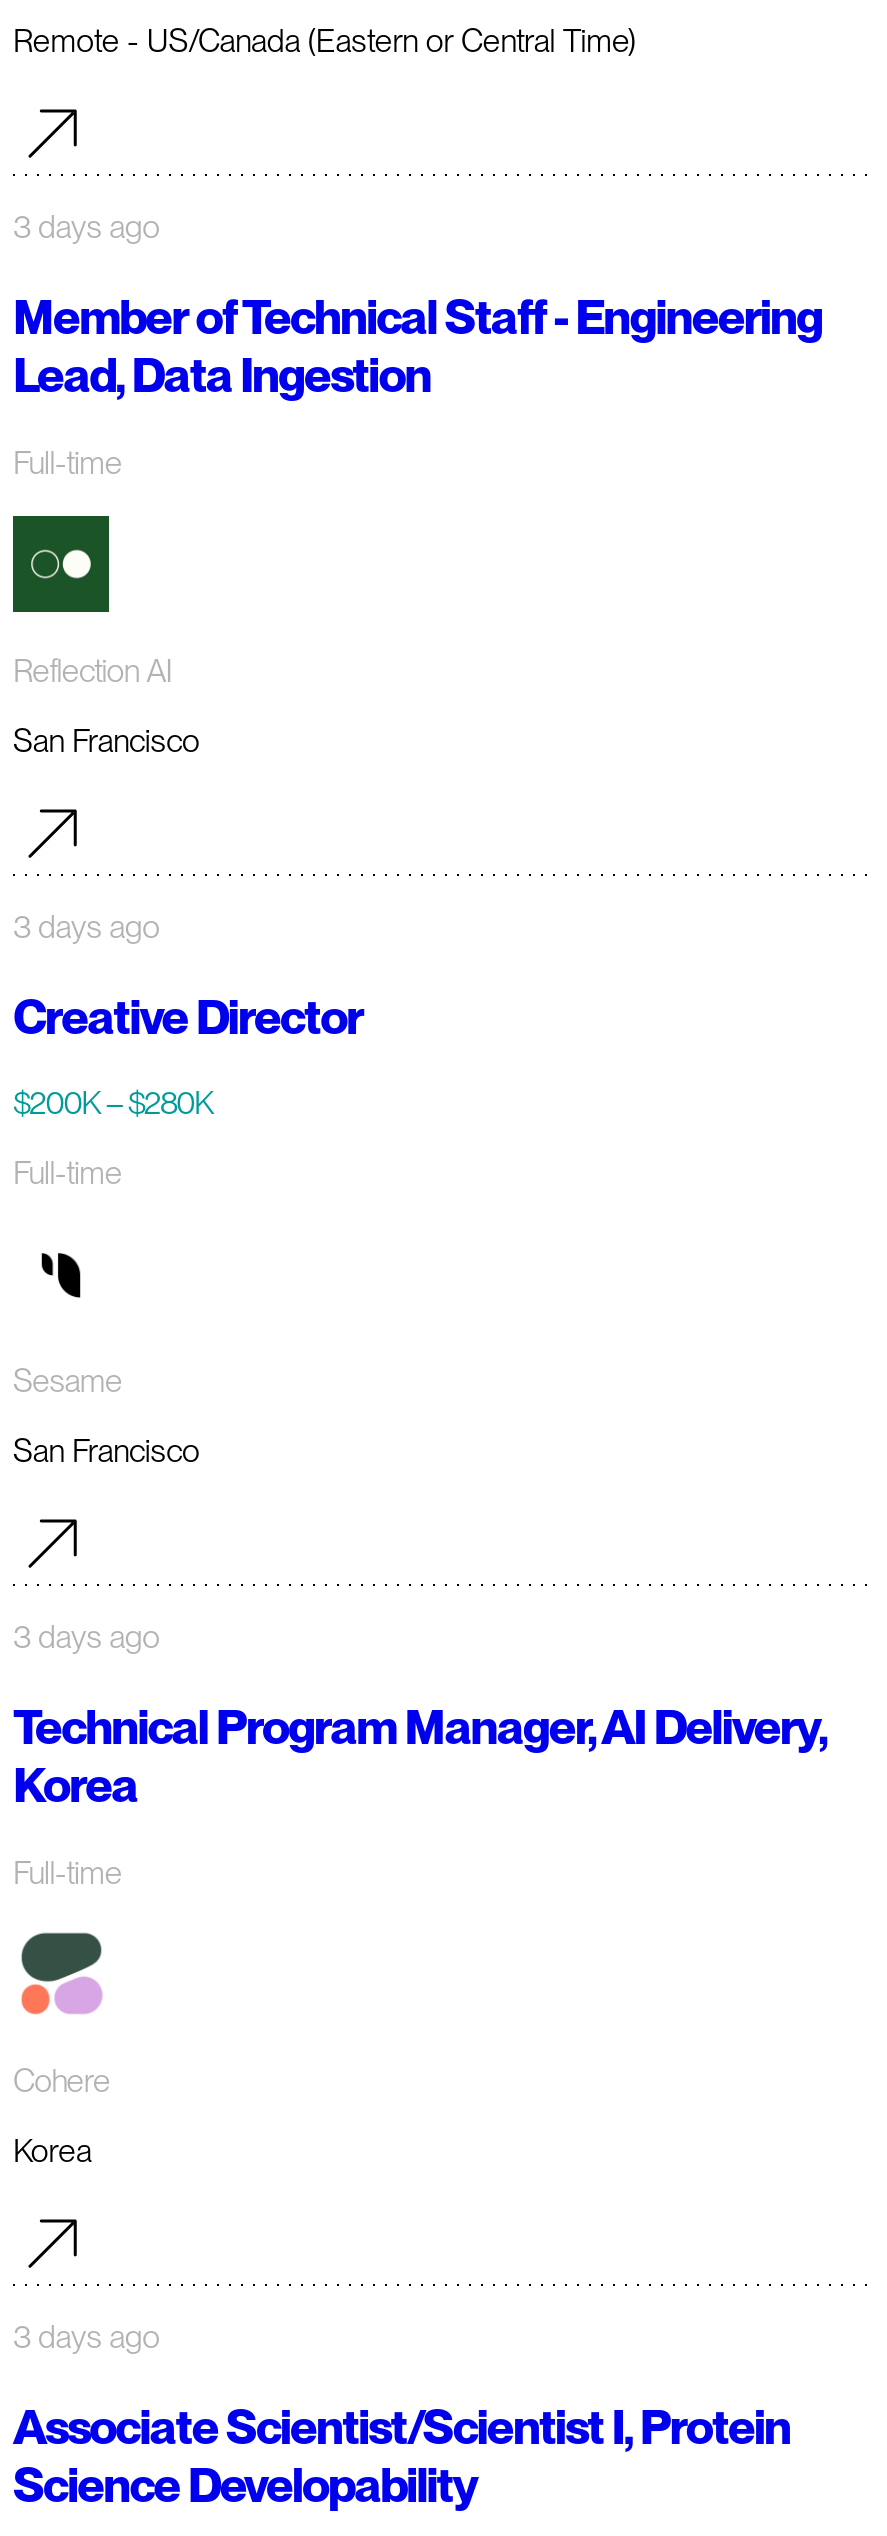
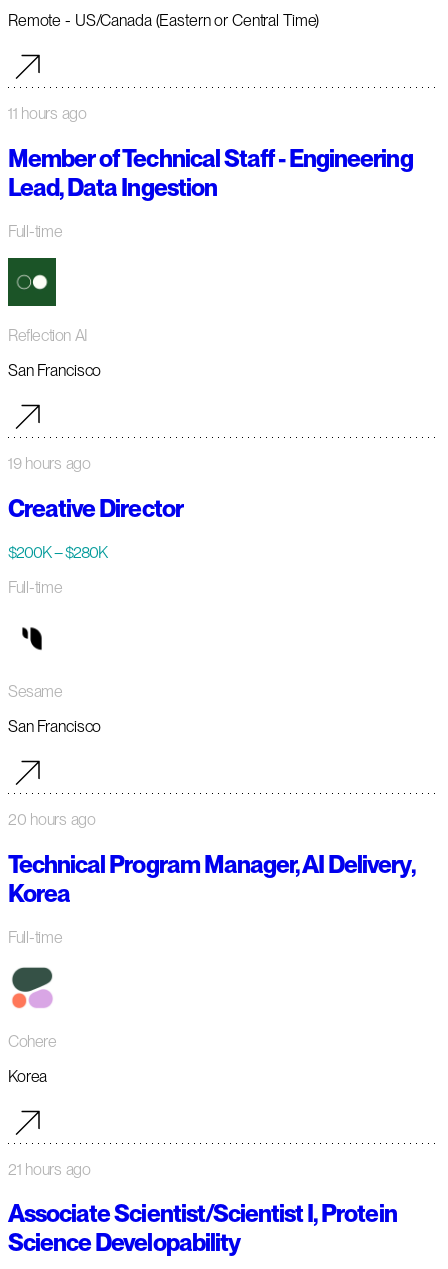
- 3 days ago
+ 11 hours ago

- 3 days ago
+ 19 hours ago

- 3 days ago
+ 20 hours ago

- 3 days ago
+ 21 hours ago
